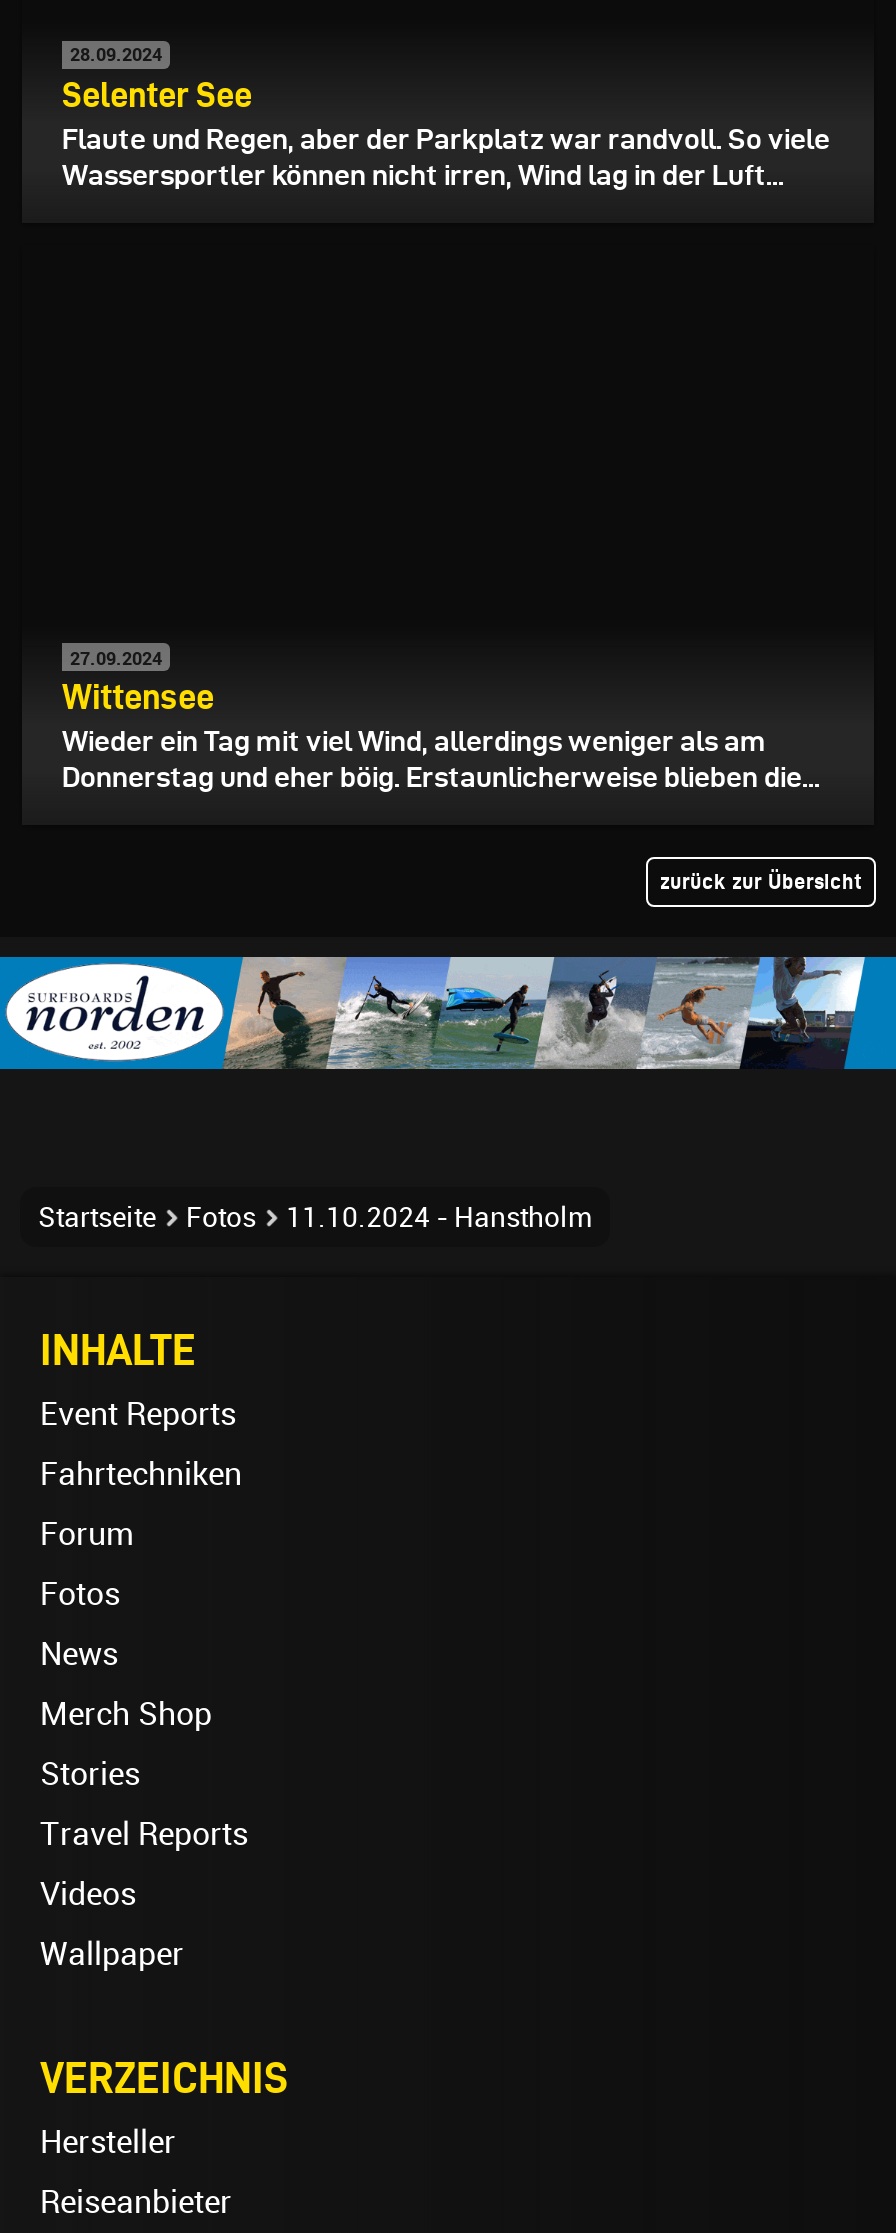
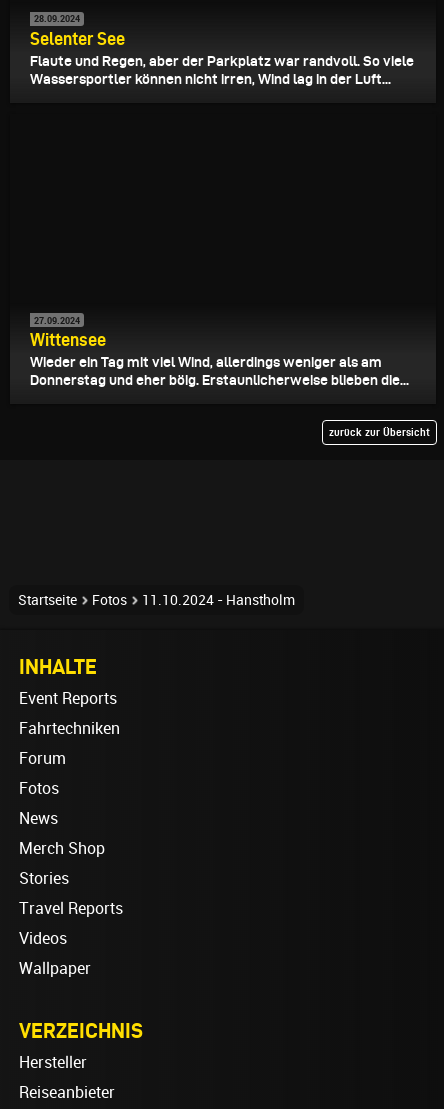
- [image]
